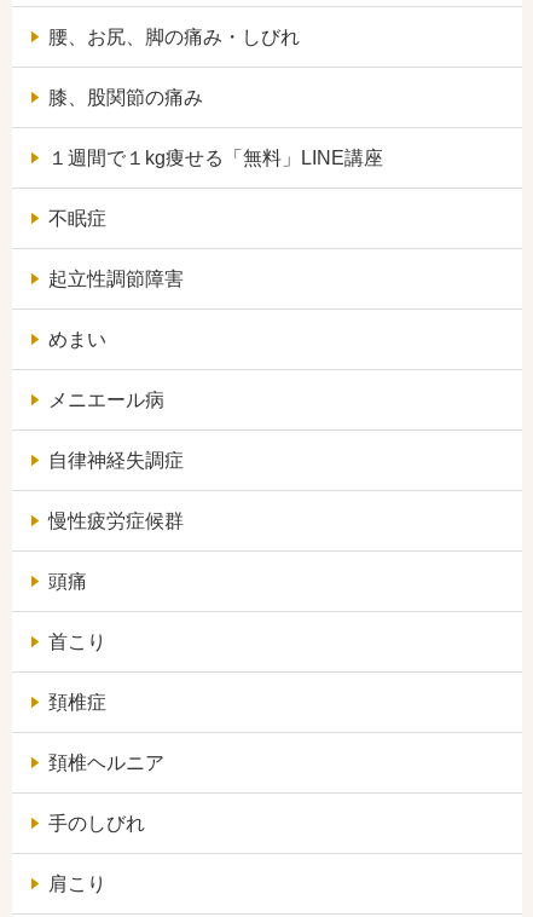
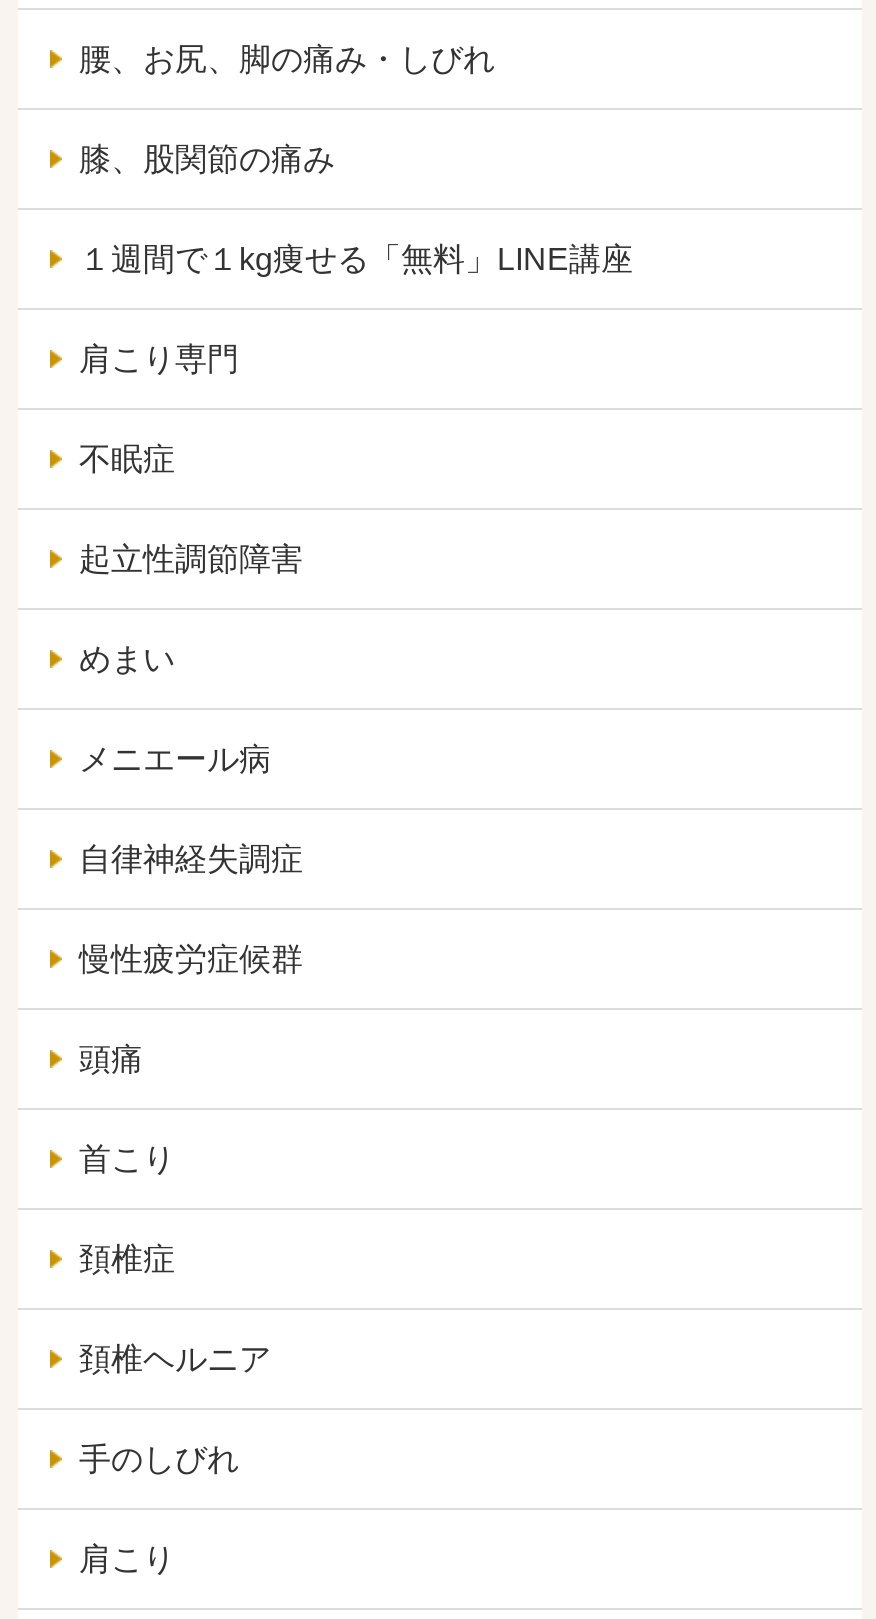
+ 肩こり専門
